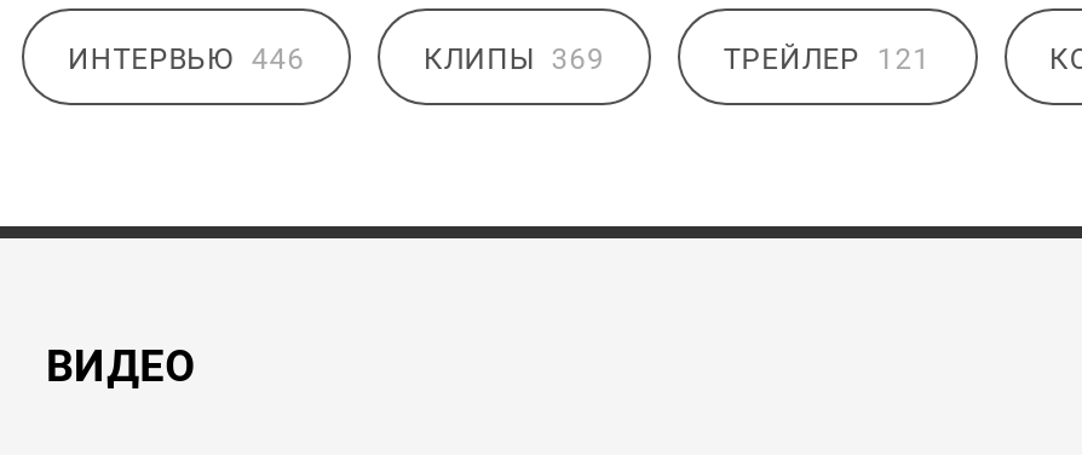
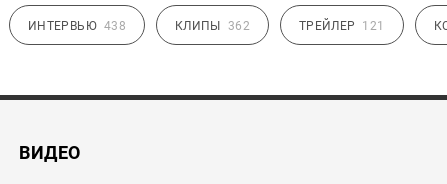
- ИНТЕРВЬЮ 446
+ ИНТЕРВЬЮ 438

- КЛИПЫ 369
+ КЛИПЫ 362
